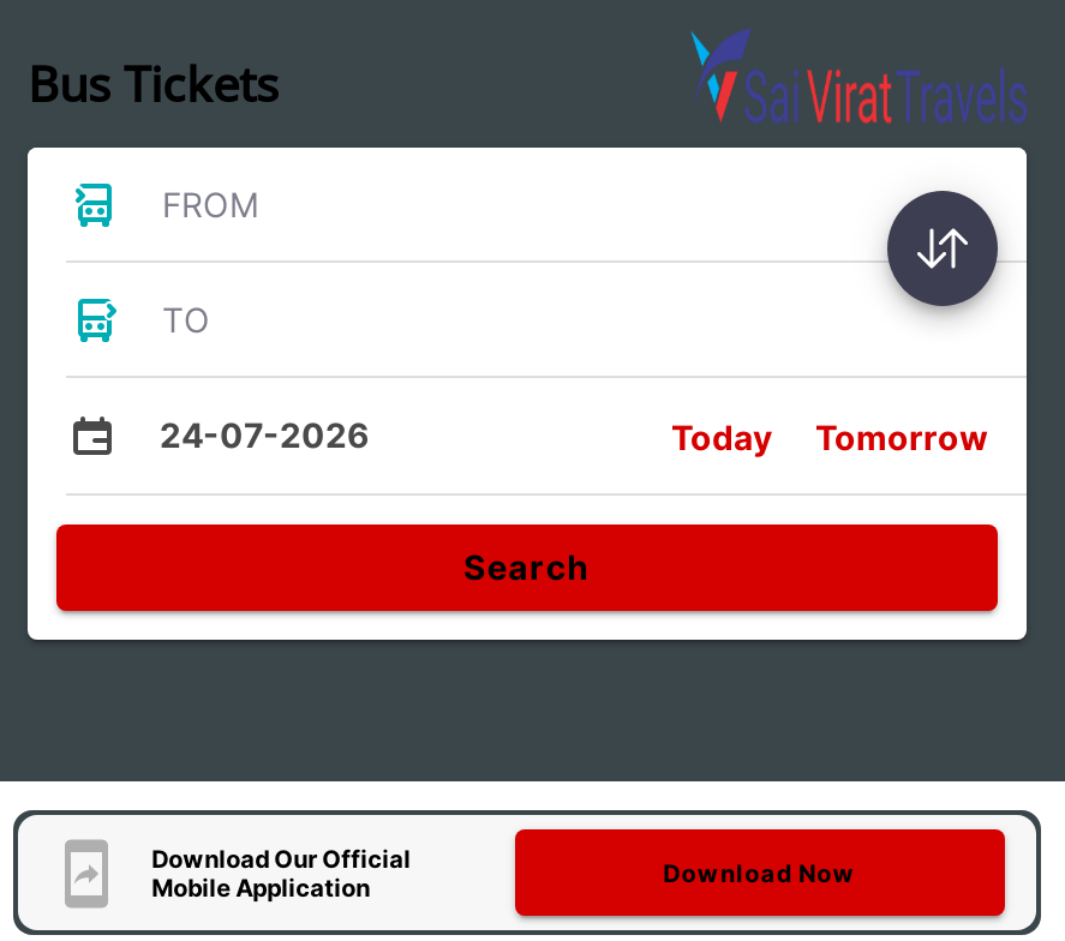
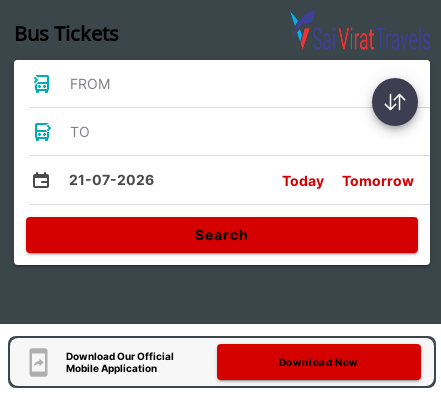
- 24-07-2026
+ 21-07-2026
